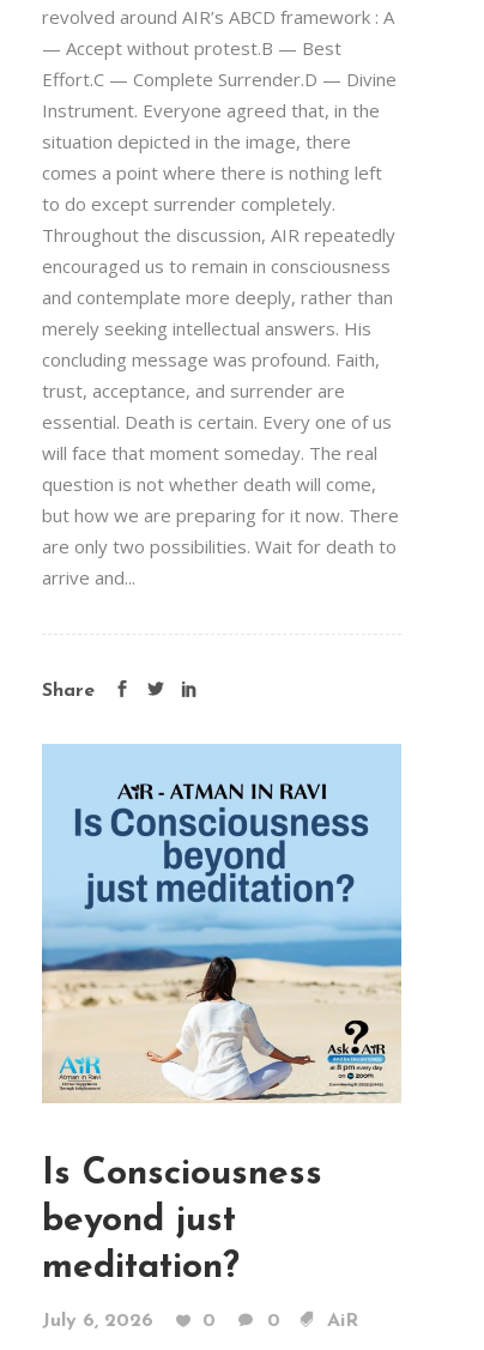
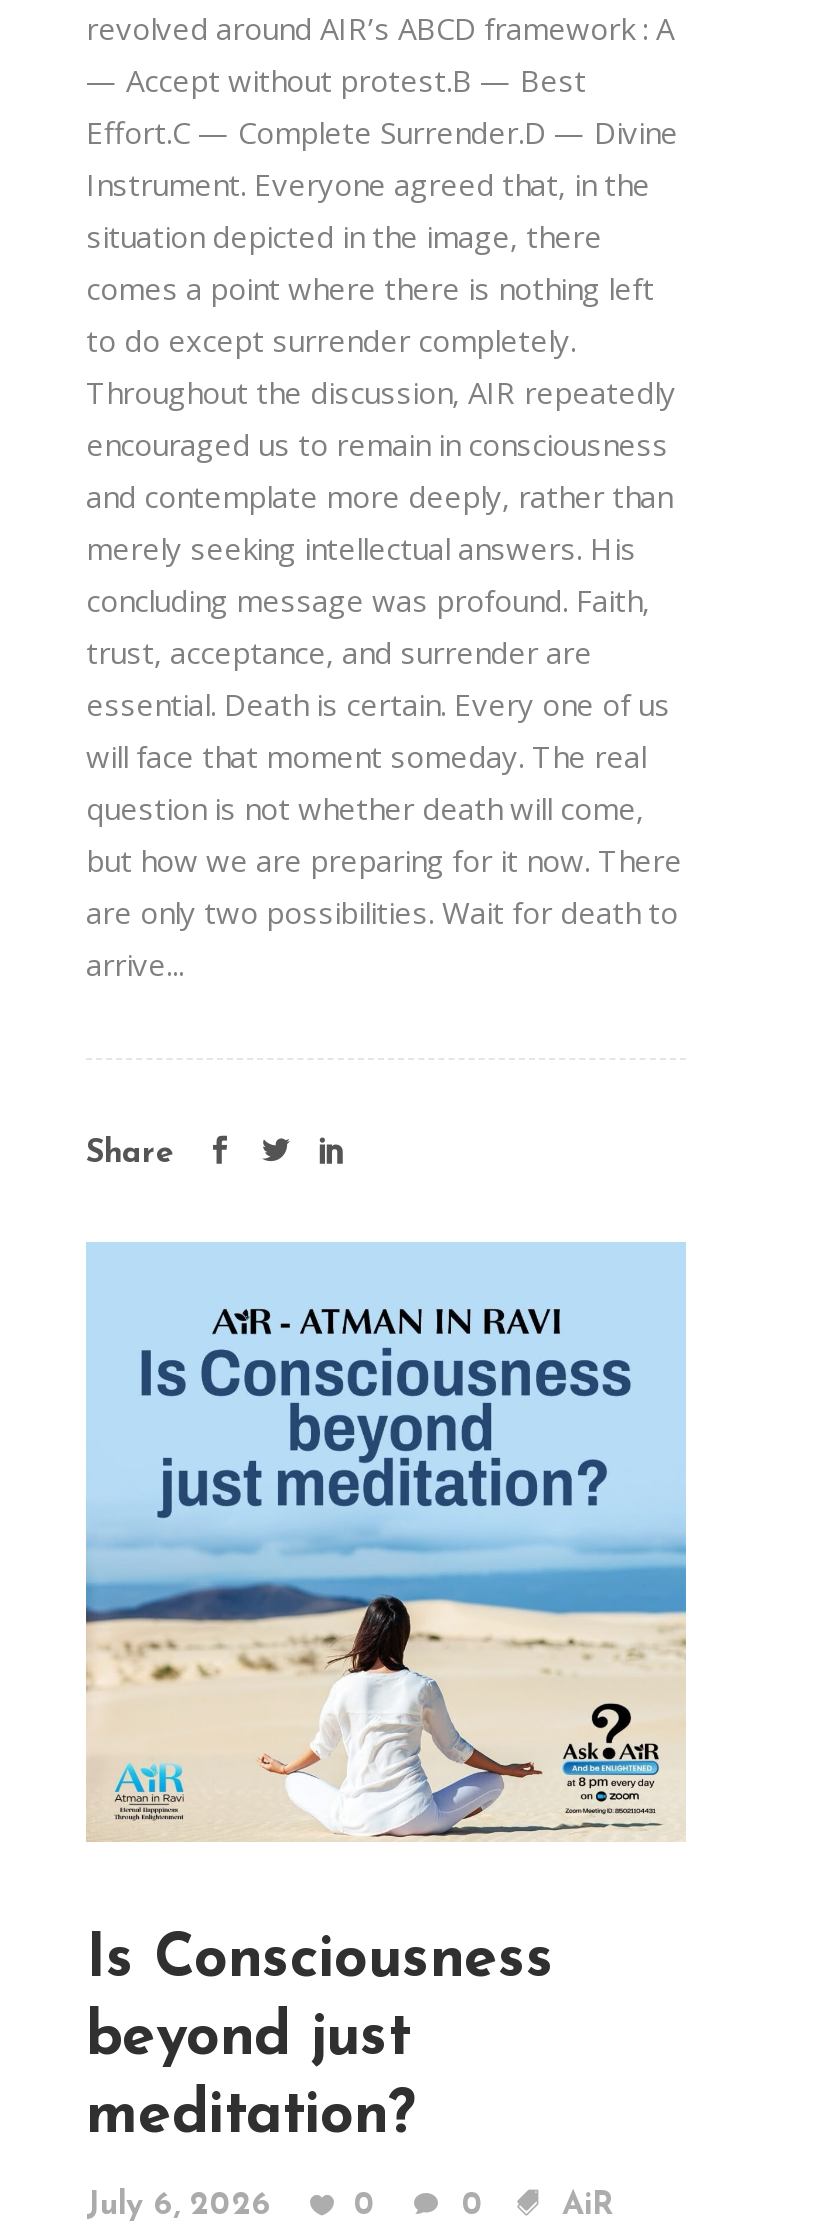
- arrive and...
+ arrive...
